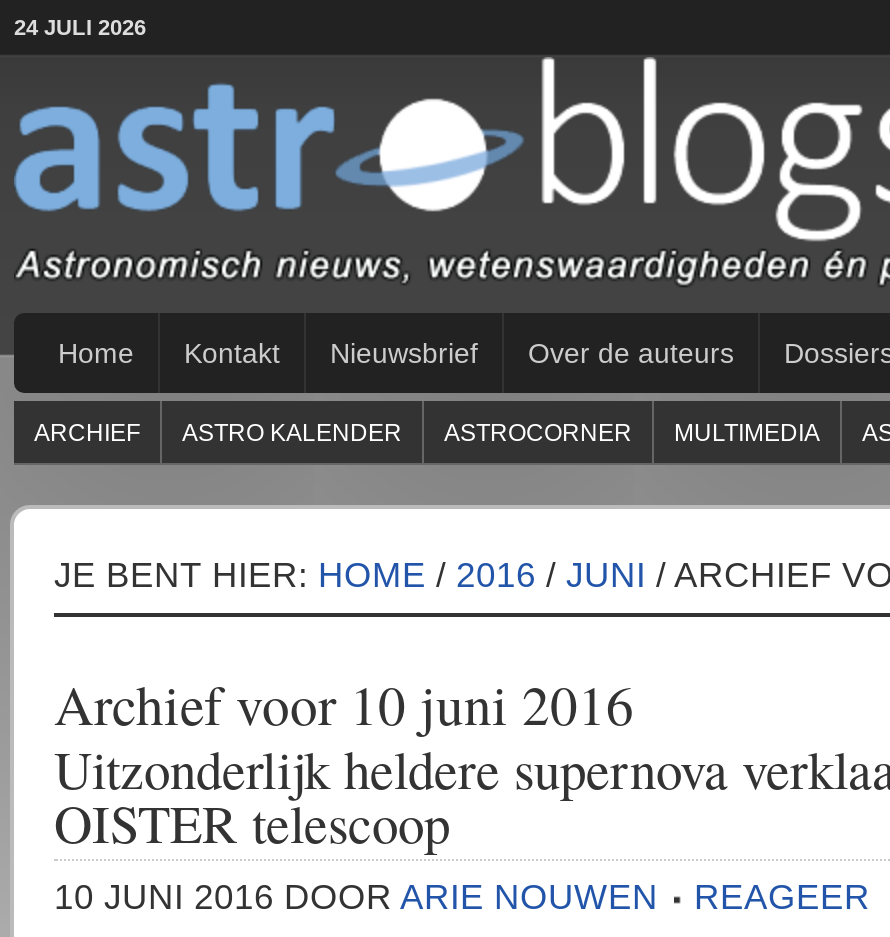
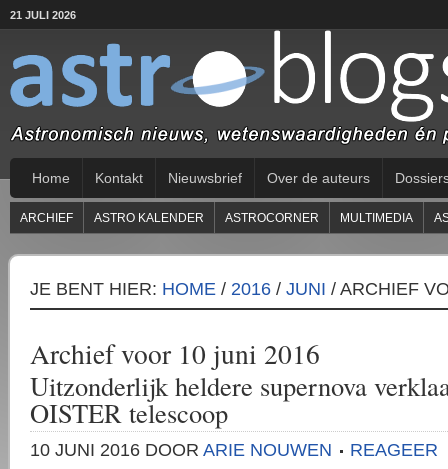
- 24 JULI 2026
+ 21 JULI 2026
